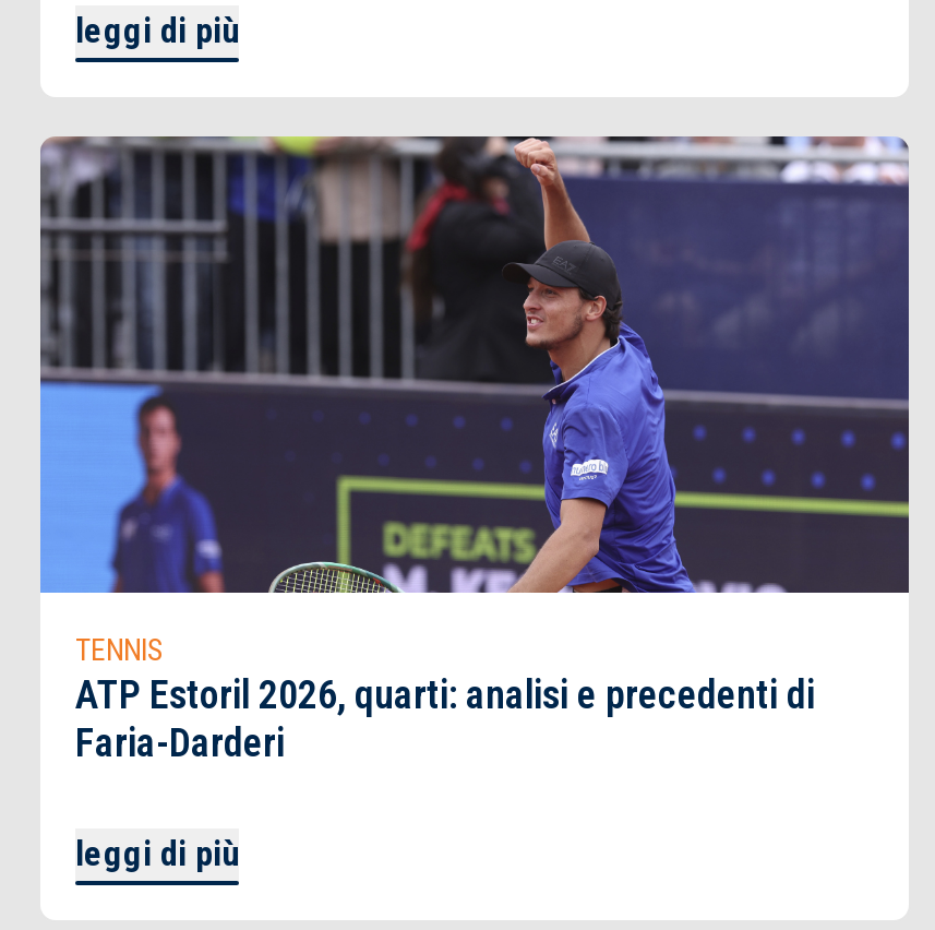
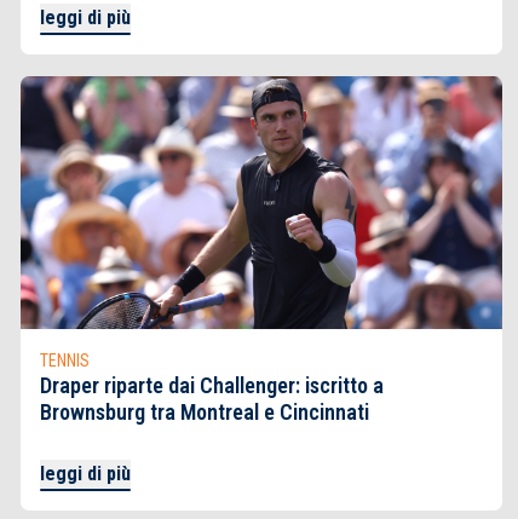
- [image]
- ATP Estoril 2026, quarti: analisi e precedenti di
- Faria-Darderi
+ [image]
+ Draper riparte dai Challenger: iscritto a
+ Brownsburg tra Montreal e Cincinnati
